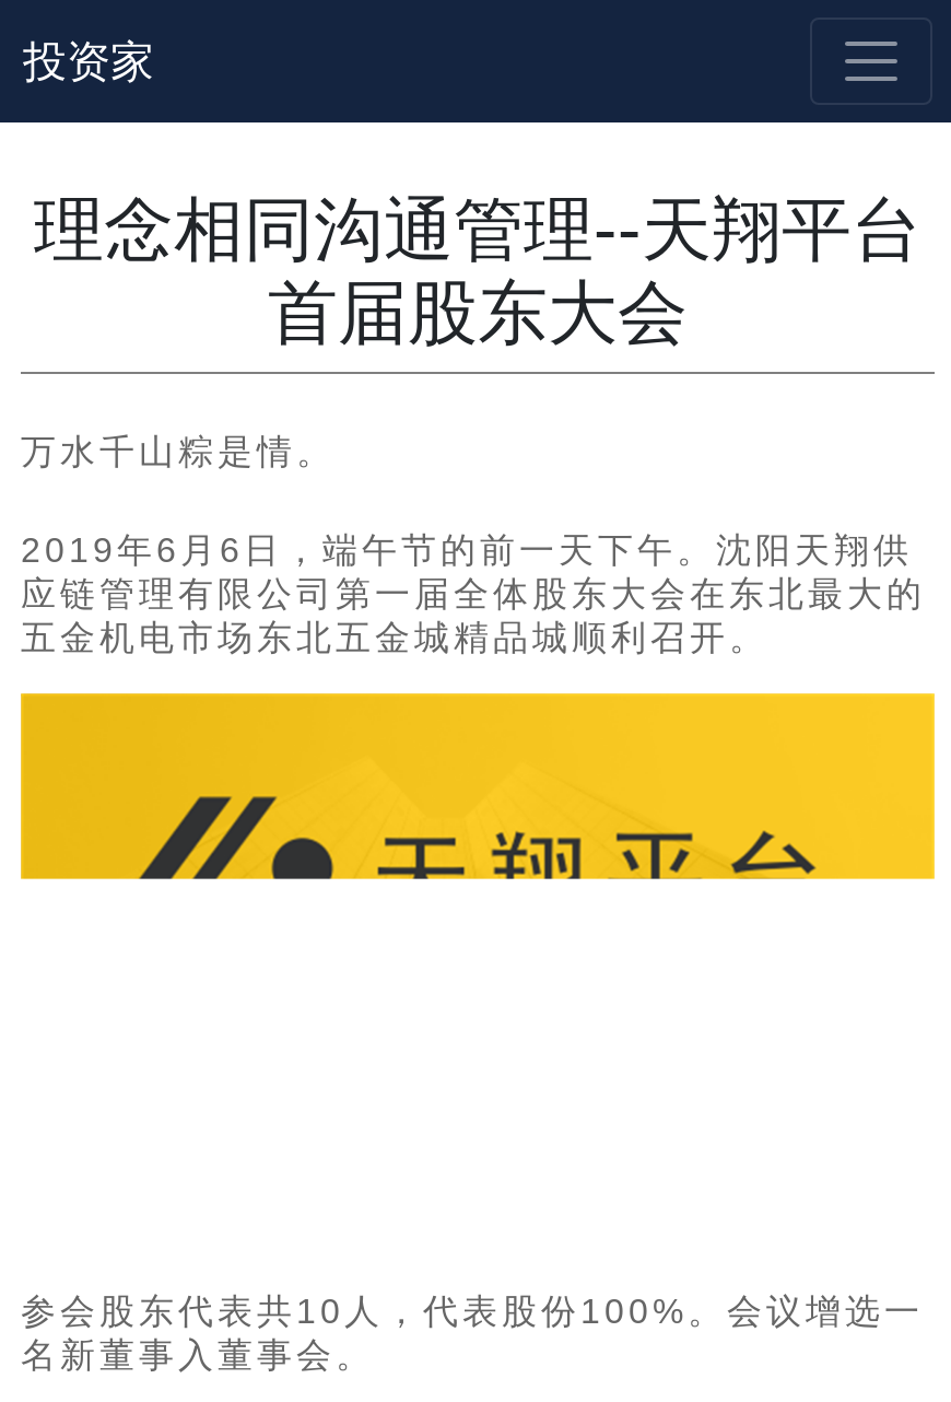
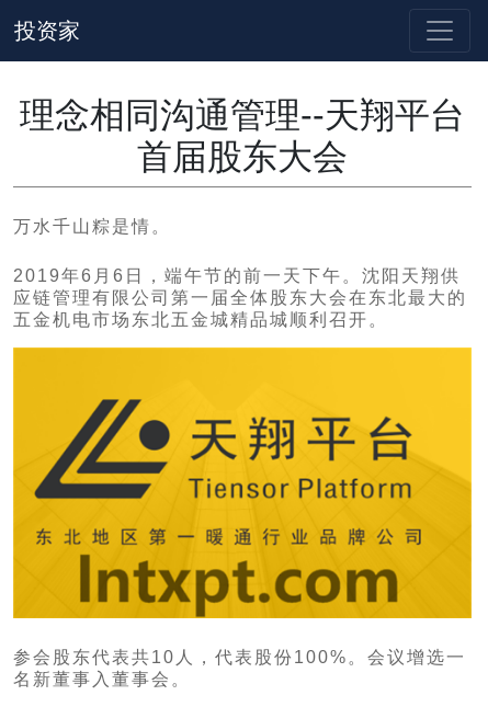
+ [image]
